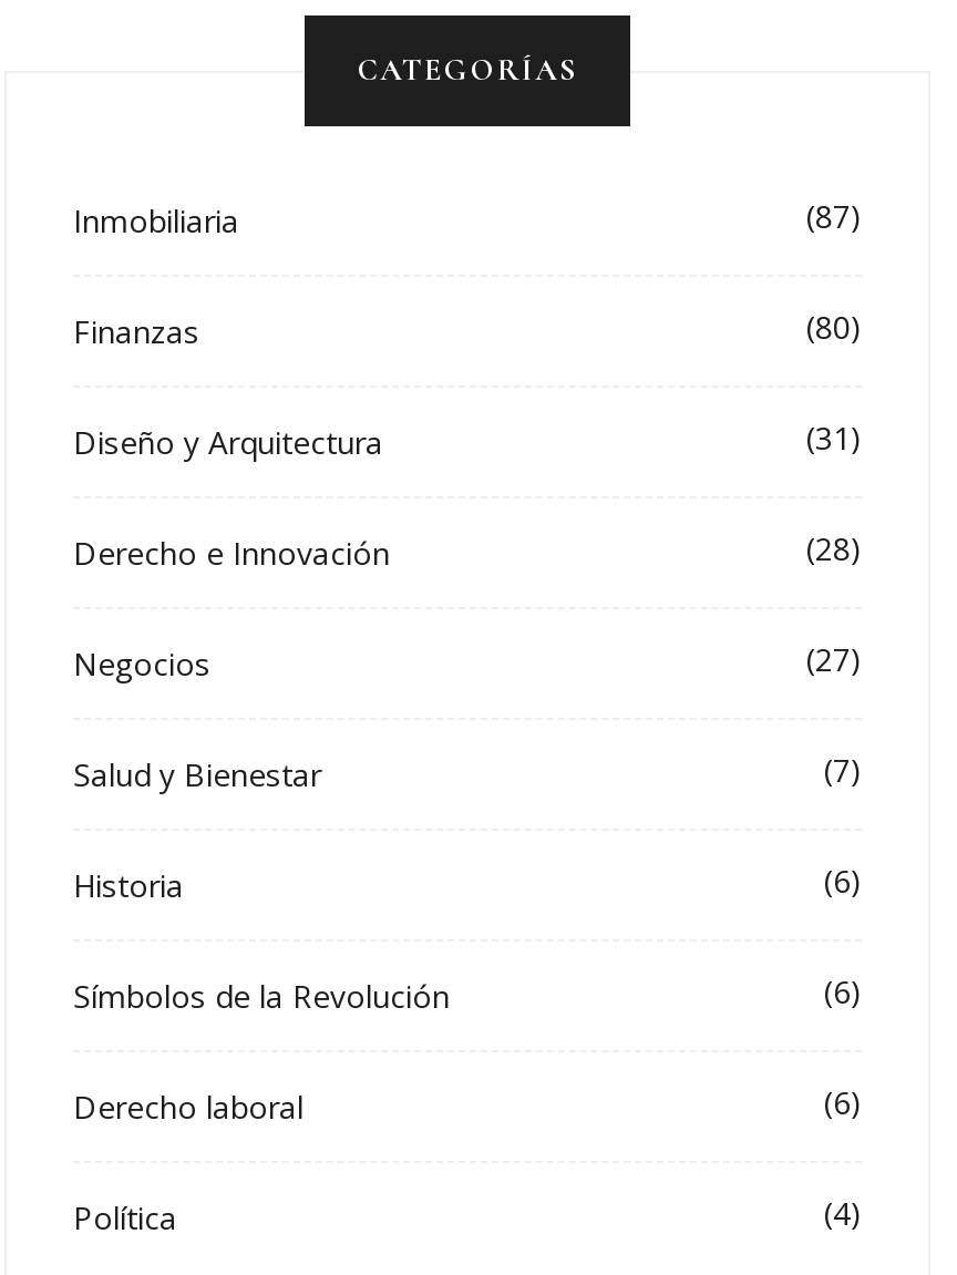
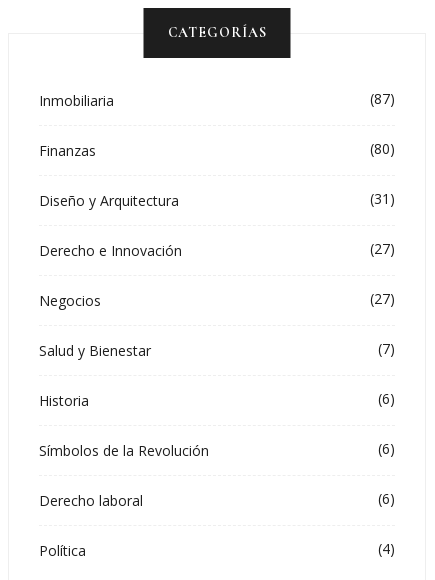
- (28)
+ (27)
